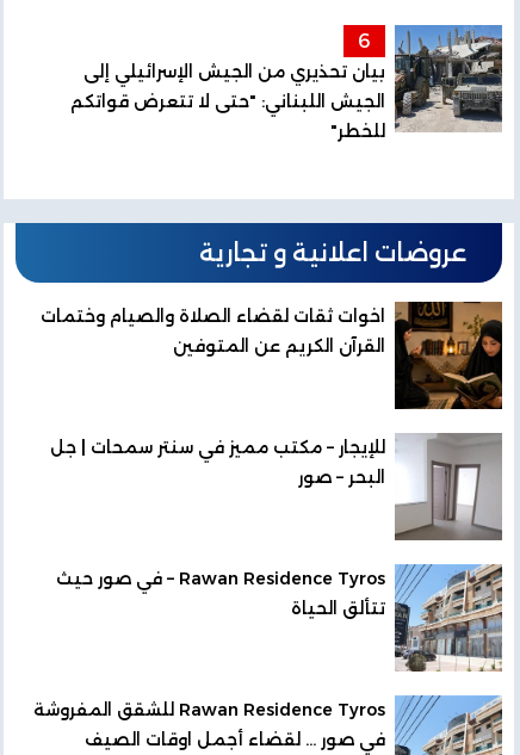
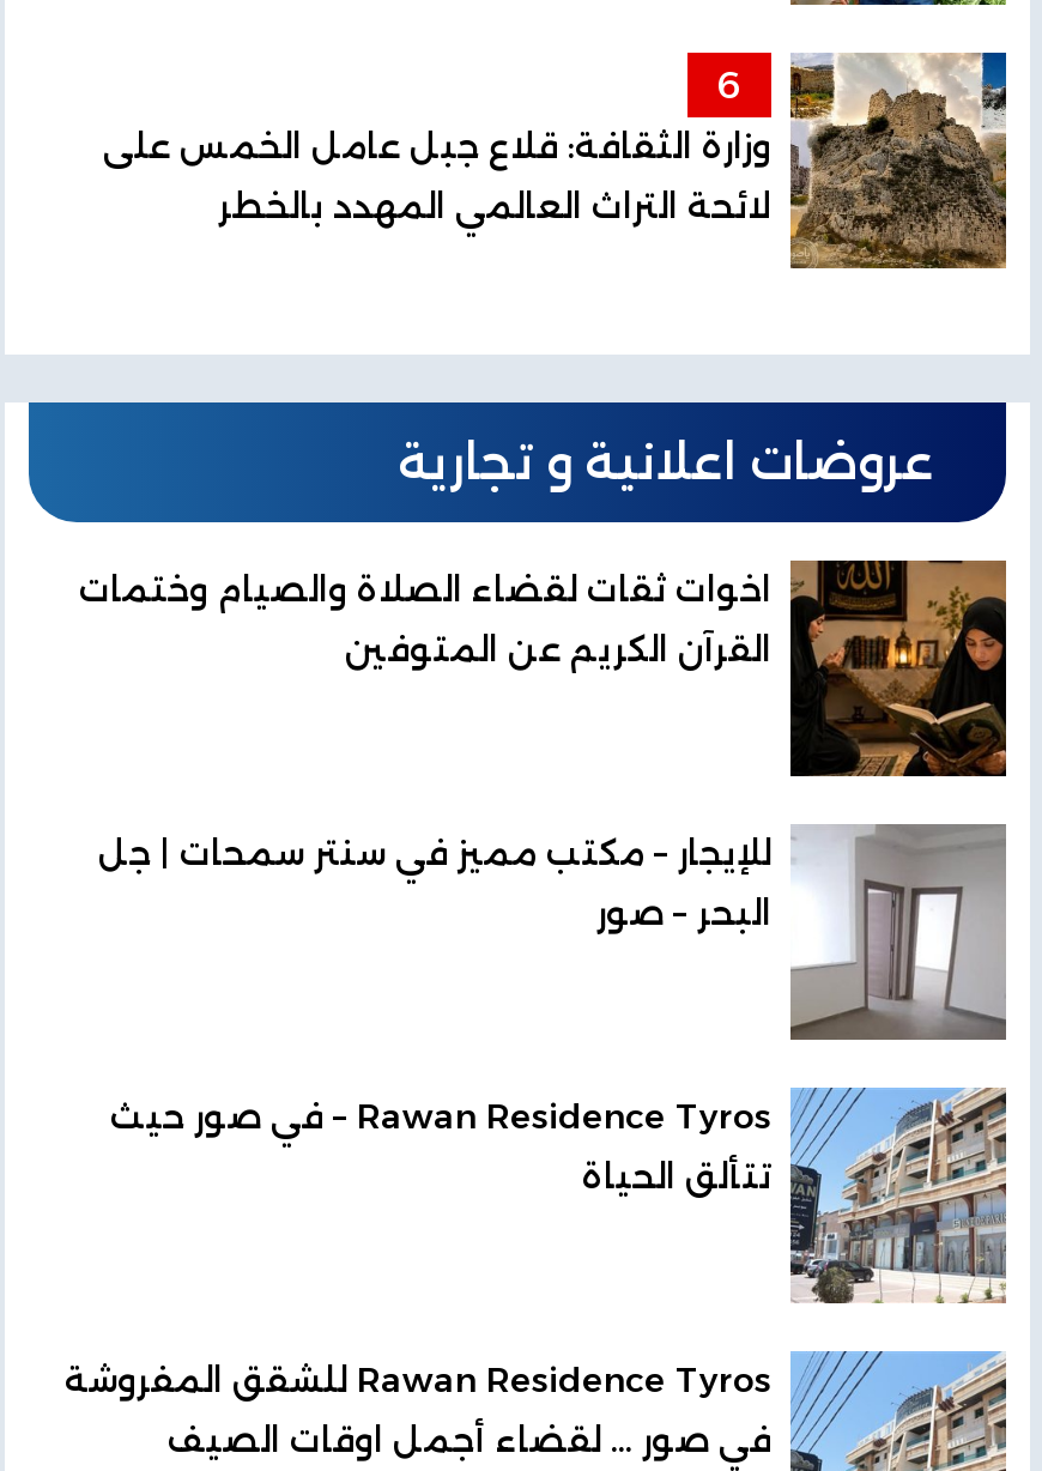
- [image]
- بيان تحذيري من الجيش الإسرائيلي إلى
- الجيش اللبناني: "حتى لا تتعرض قواتكم
- للخطر"
+ [image]
+ وزارة الثقافة: قلاع جبل عامل الخمس على
+ لائحة التراث العالمي المهدد بالخطر
